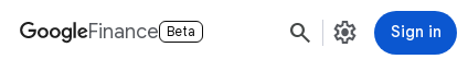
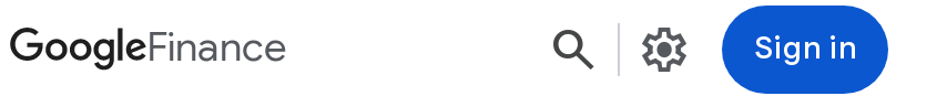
- Finance Beta
+ Finance
